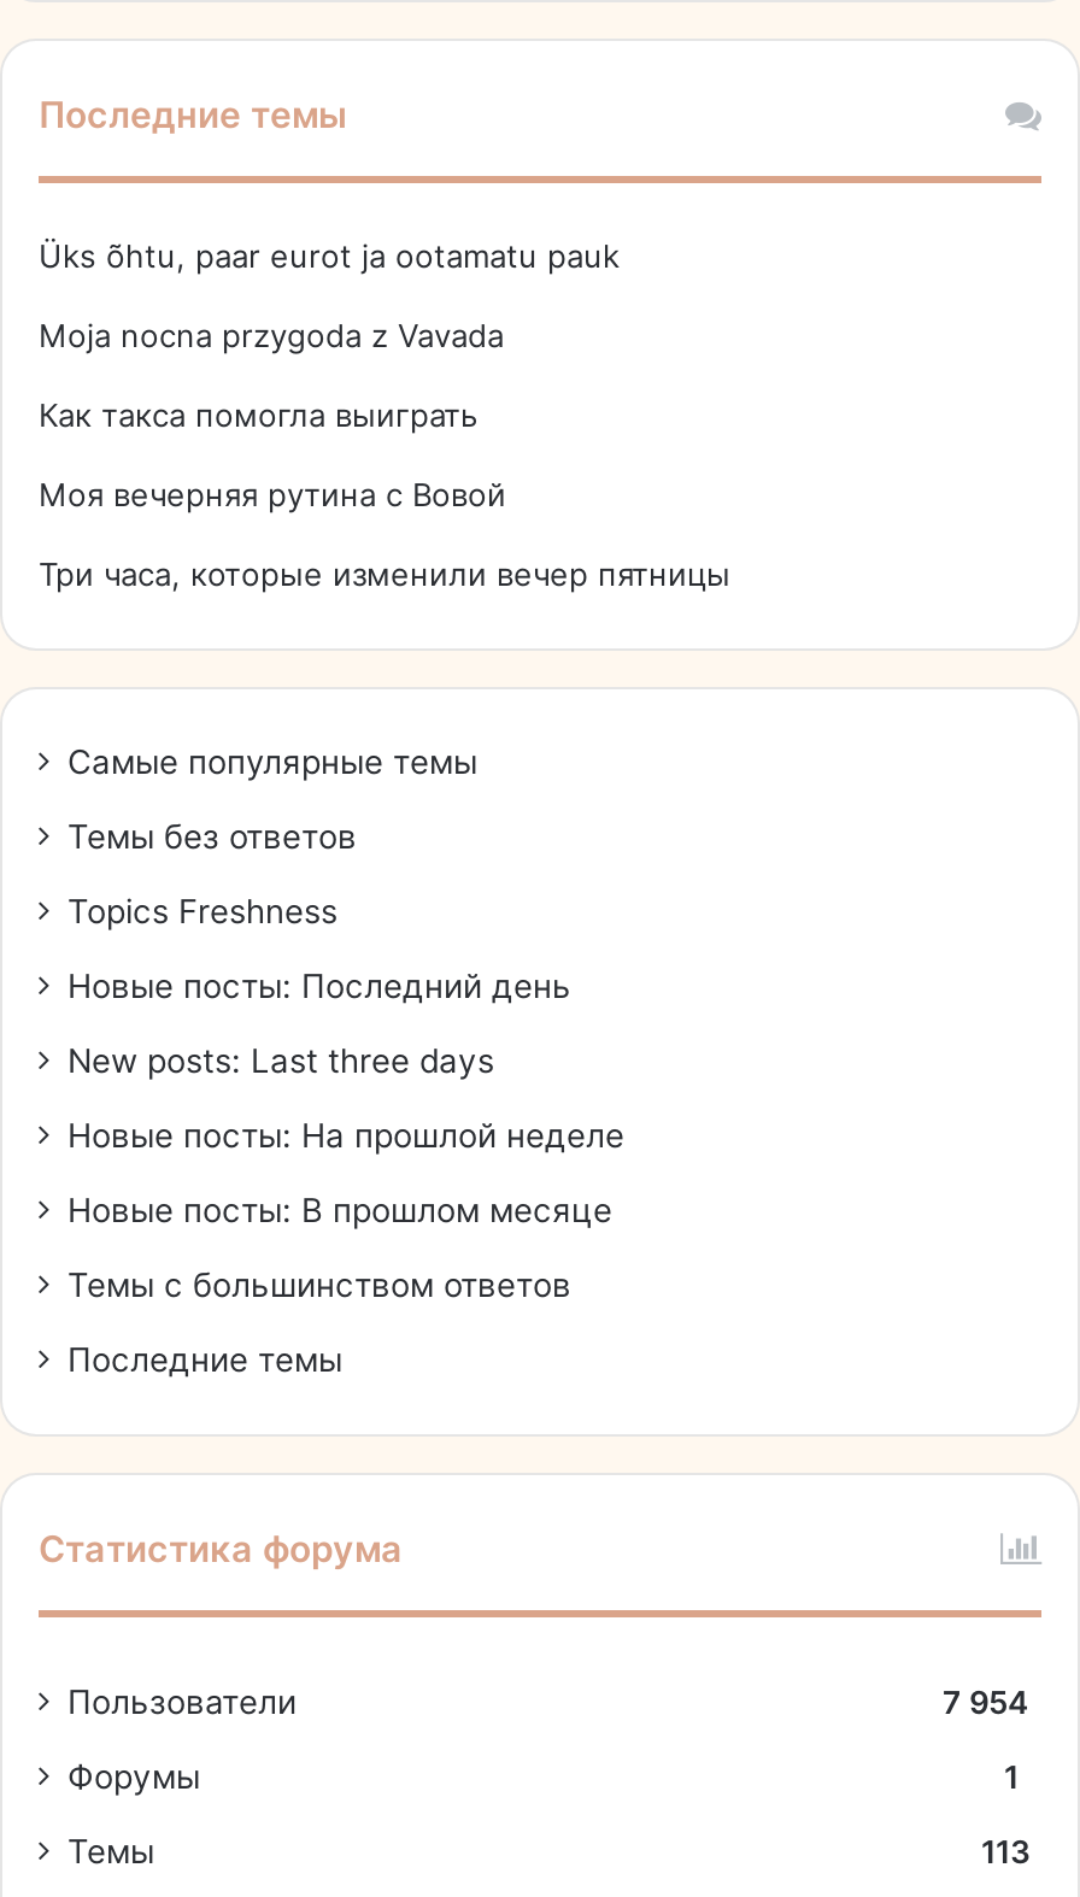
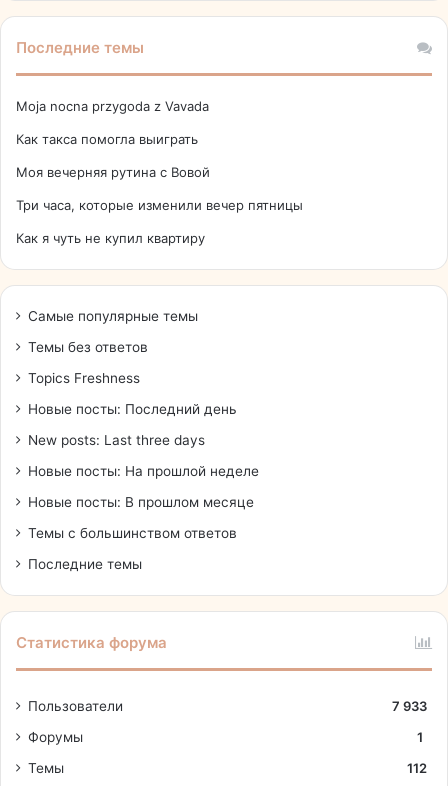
- Üks õhtu, paar eurot ja ootamatu pauk

moved up: Moja nocna przygoda z Vavada | Как такса помогла выиграть | Моя вечерняя рутина с Вовой | Три часа, которые изменили вечер пятницы

+ Как я чуть не купил квартиру

- 7 954
+ 7 933

- 113
+ 112
